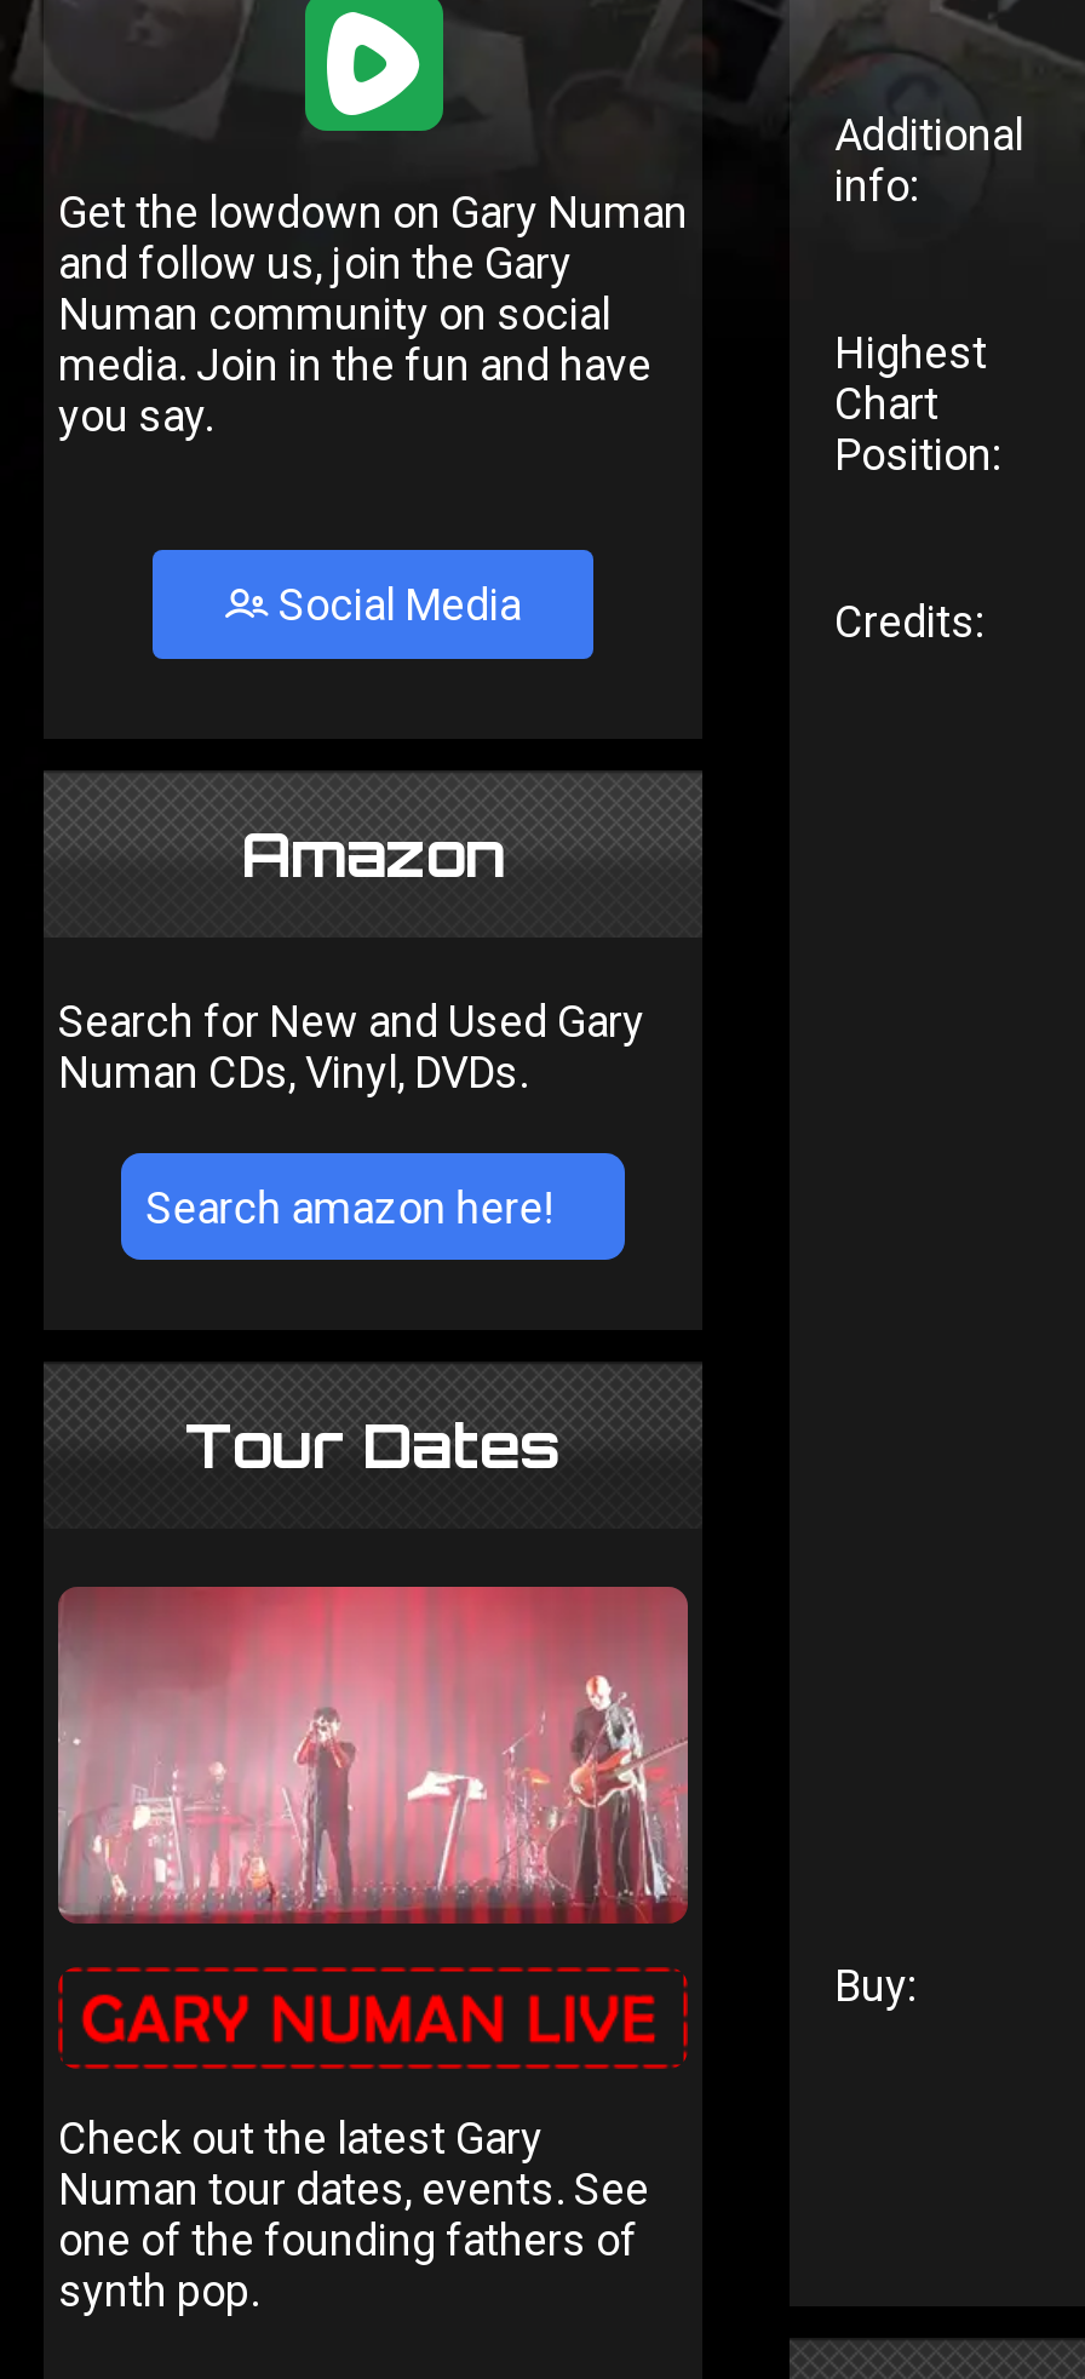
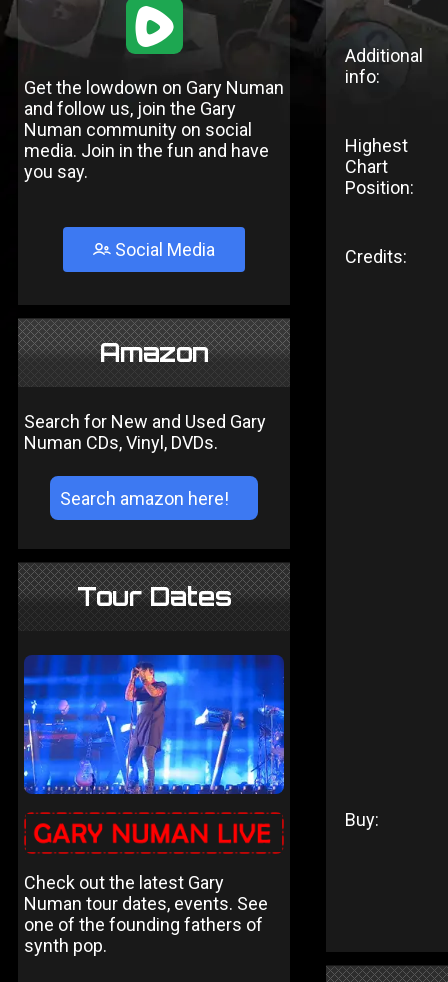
- [image]
+ [image]
